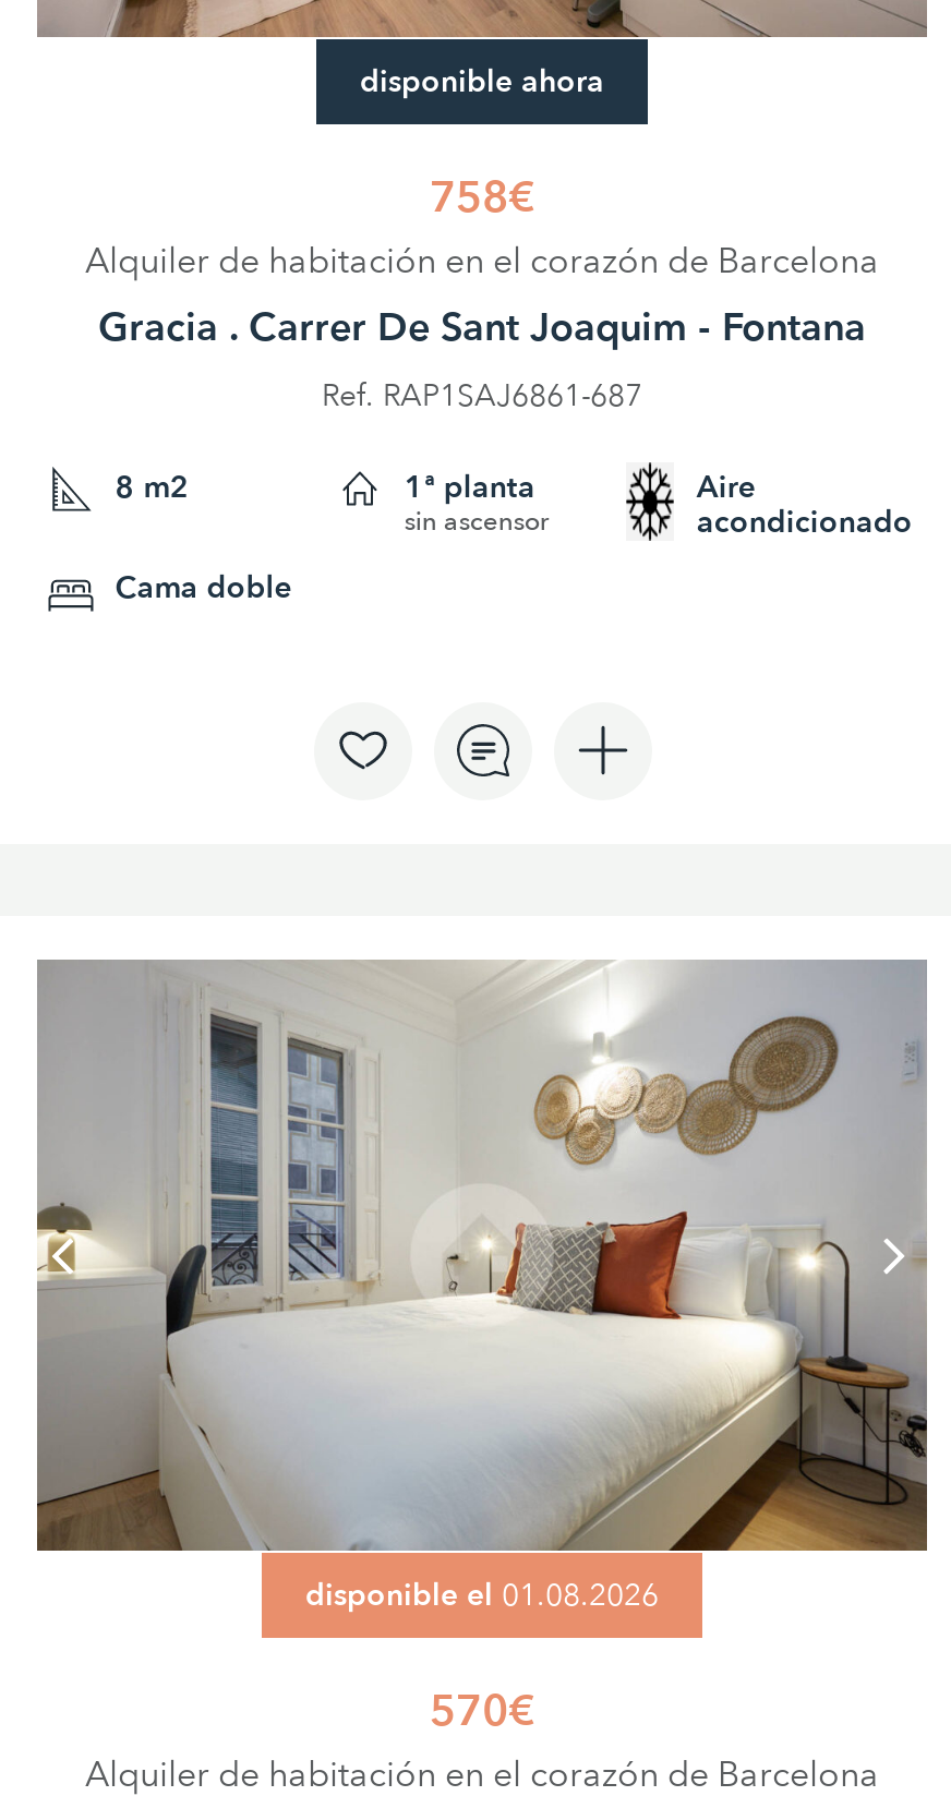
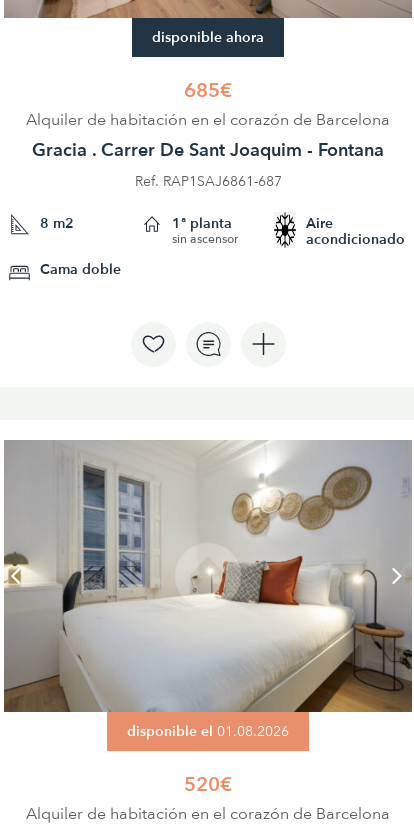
- 758€
+ 685€

- 570€
+ 520€
